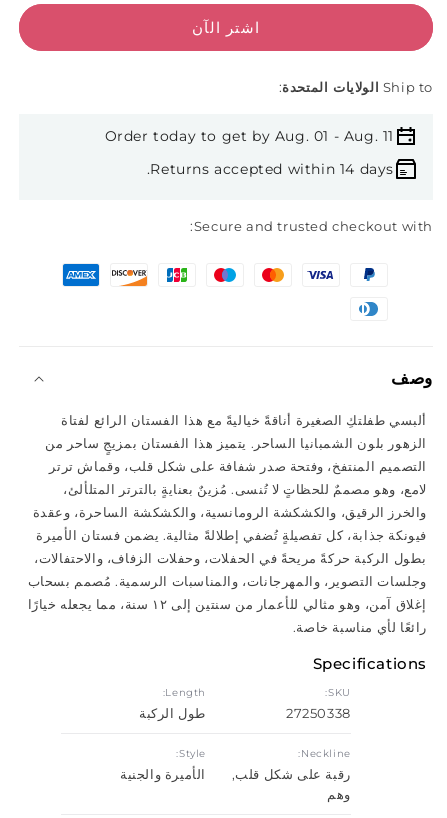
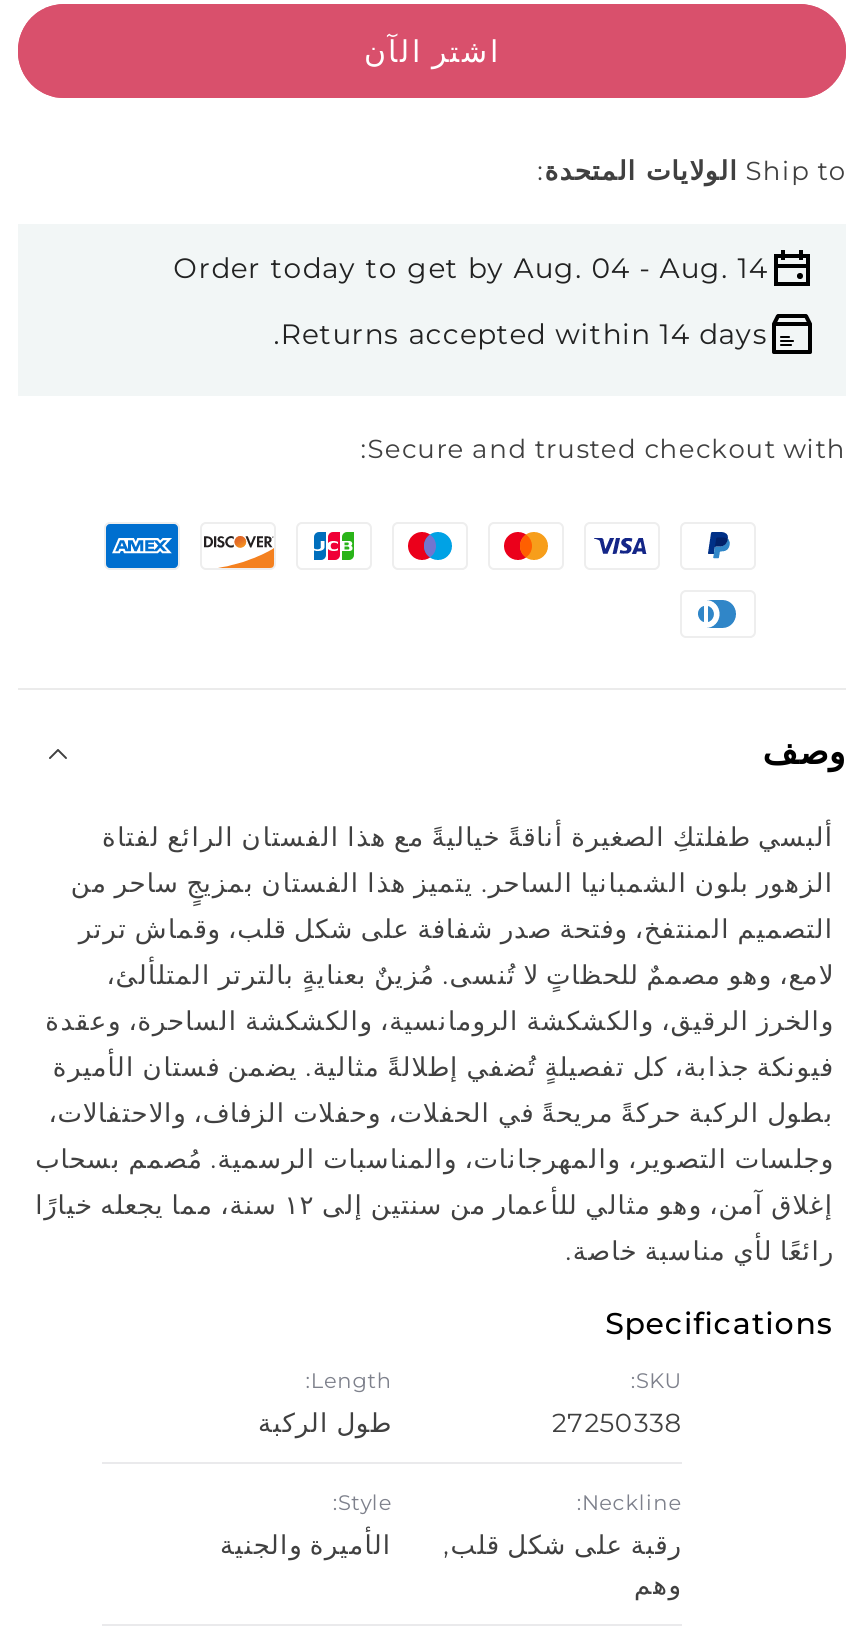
- Order today to get by Aug. 01 - Aug. 11
+ Order today to get by Aug. 04 - Aug. 14
